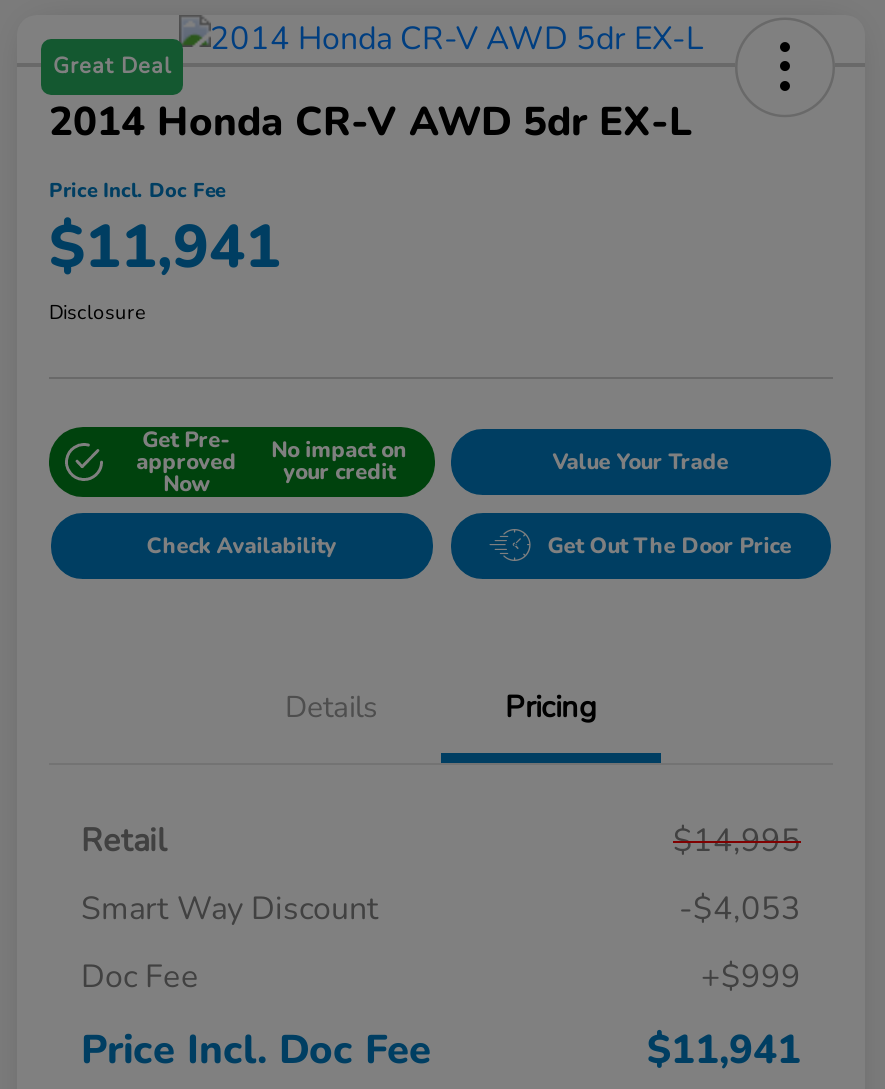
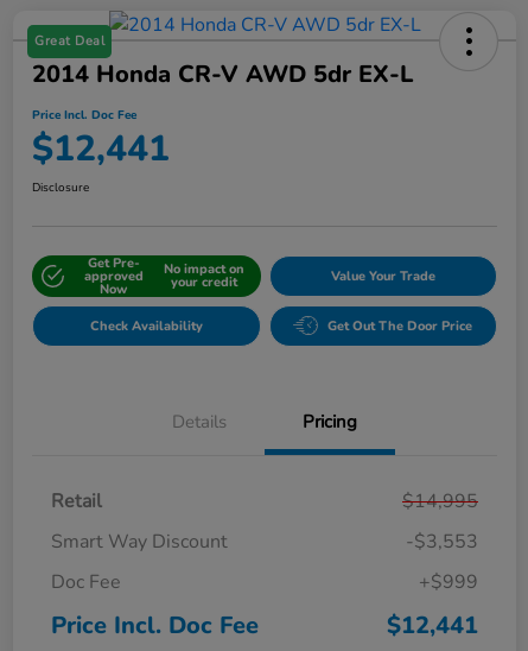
- $11,941
+ $12,441

- -$4,053
+ -$3,553

- $11,941
+ $12,441
